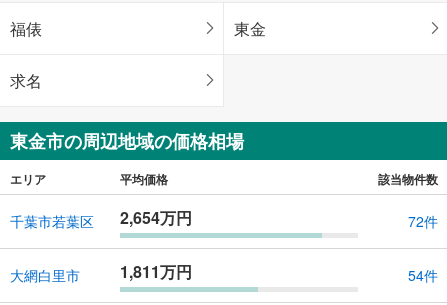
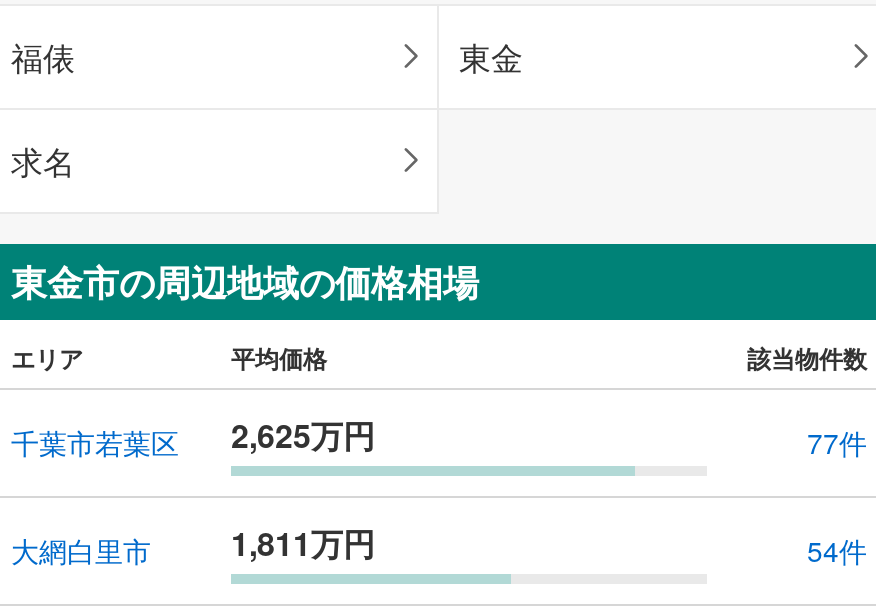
- 千葉市若葉区 2,654万円
+ 千葉市若葉区 2,625万円

- 72件
+ 77件
